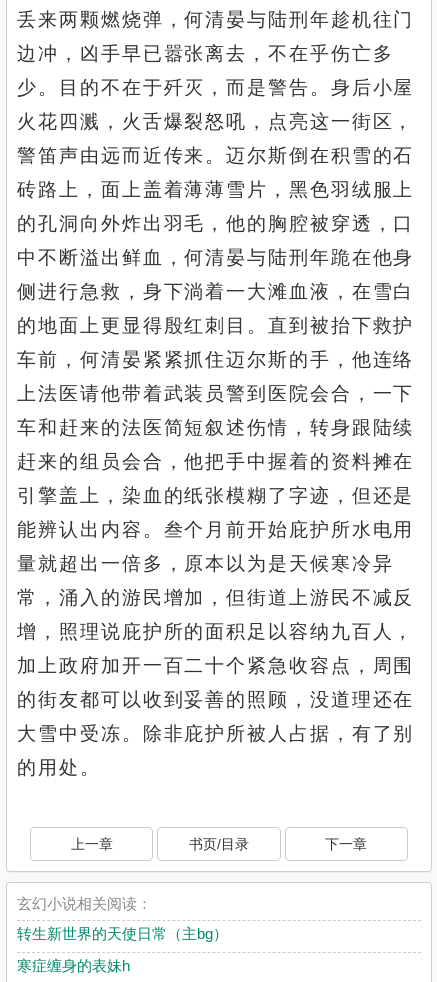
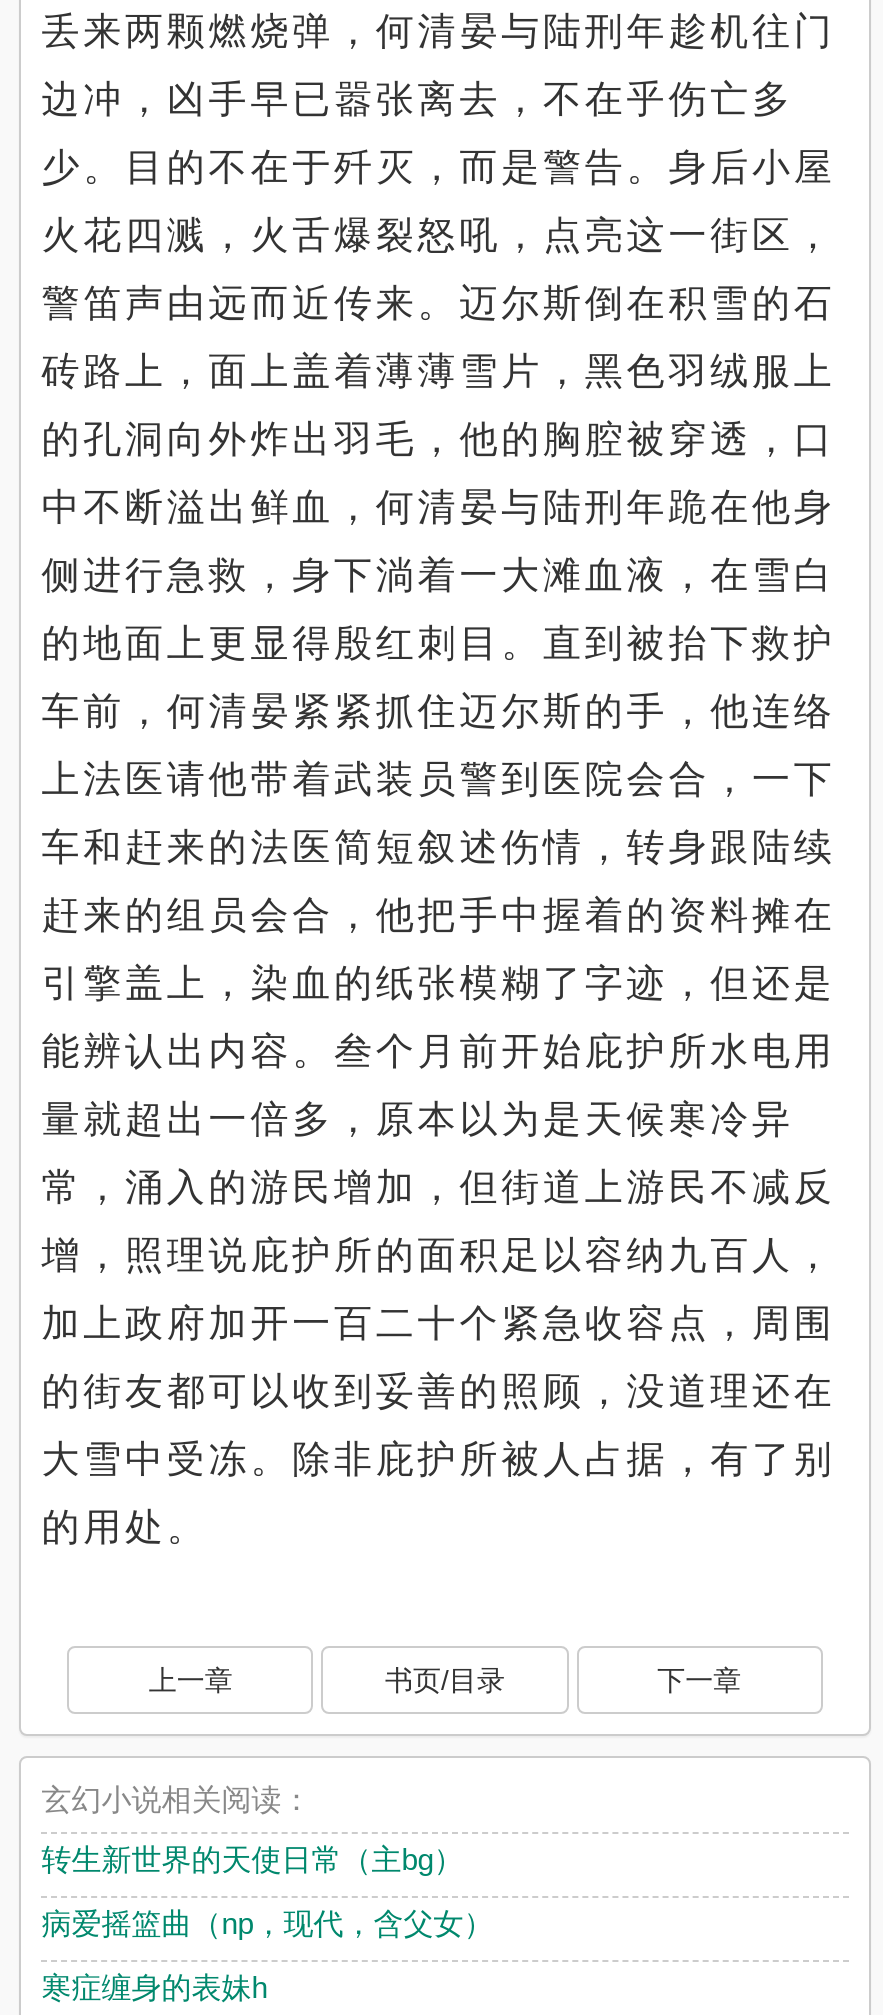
+ 病爱摇篮曲（np，现代，含父女）
